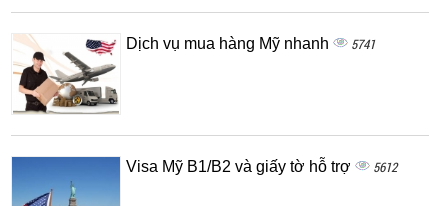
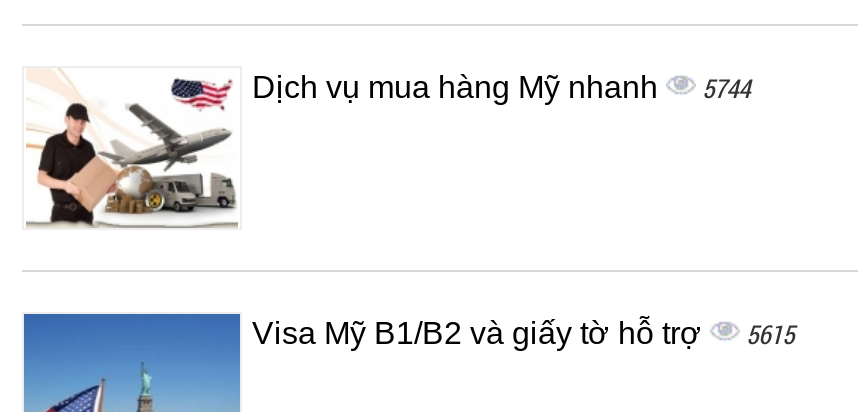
- Dịch vụ mua hàng Mỹ nhanh 5741
+ Dịch vụ mua hàng Mỹ nhanh 5744

- Visa Mỹ B1/B2 và giấy tờ hỗ trợ 5612
+ Visa Mỹ B1/B2 và giấy tờ hỗ trợ 5615
